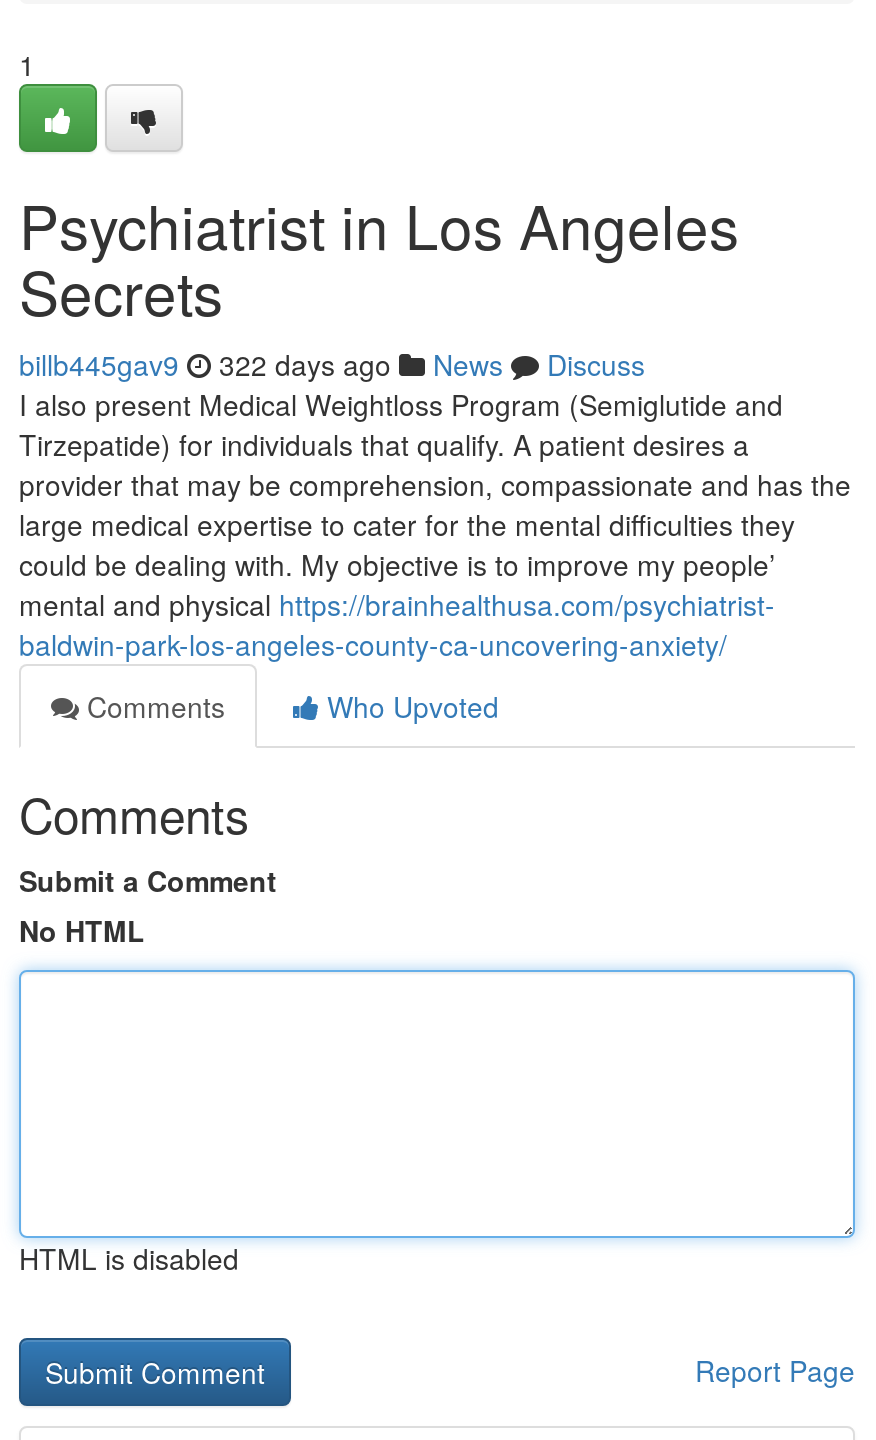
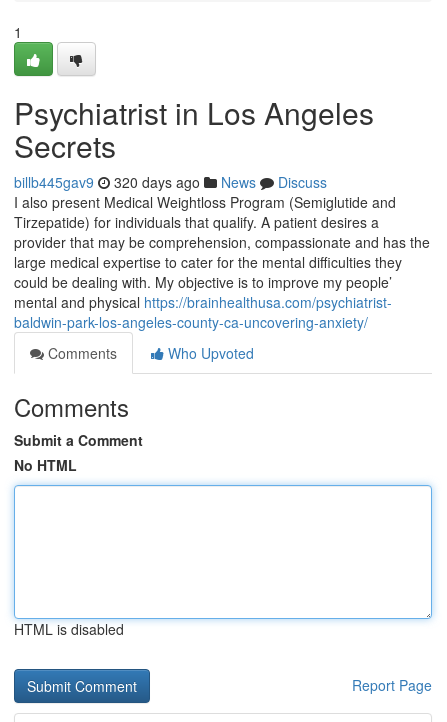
- billb445gav9 322 days ago News Discuss
+ billb445gav9 320 days ago News Discuss
